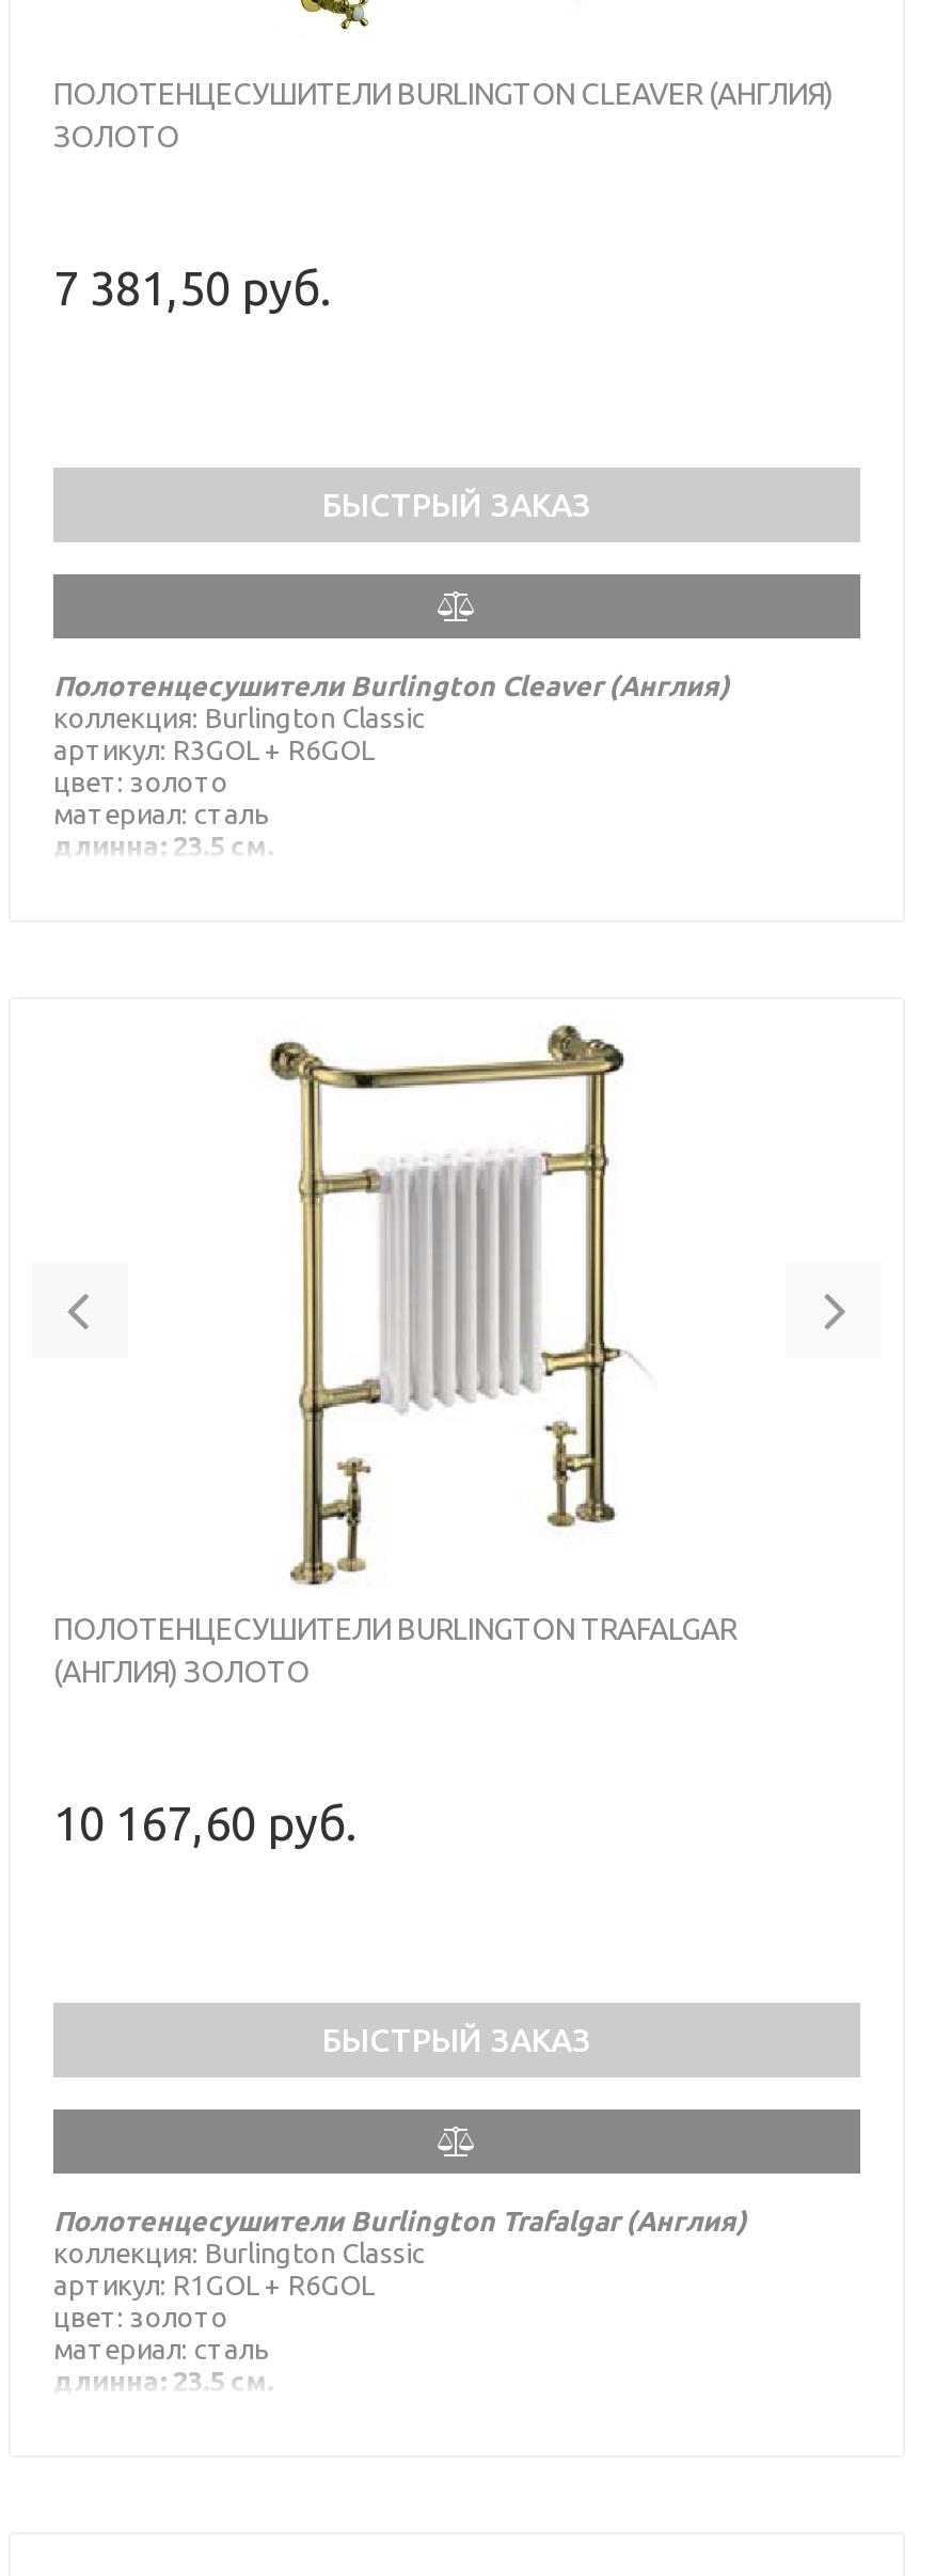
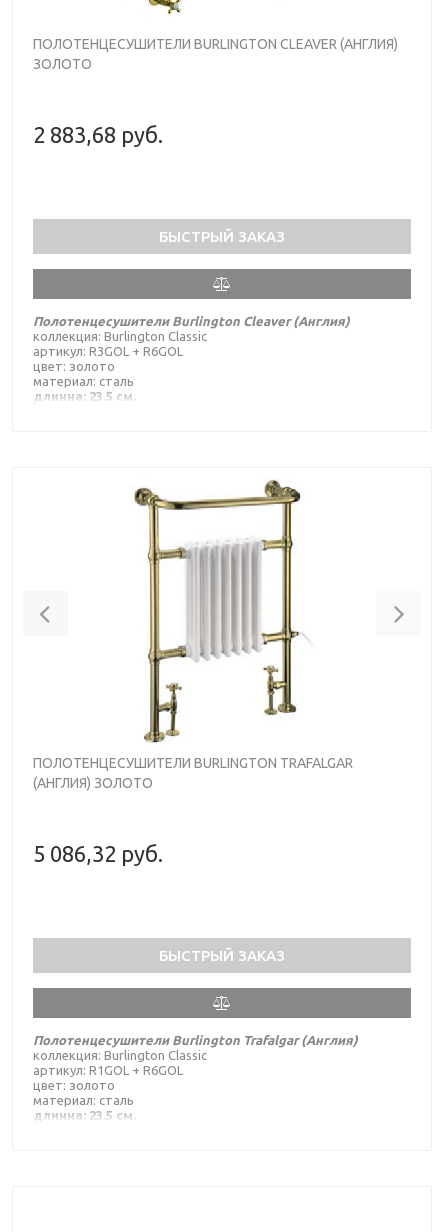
- 7 381,50 руб.
+ 2 883,68 руб.

- 10 167,60 руб.
+ 5 086,32 руб.
